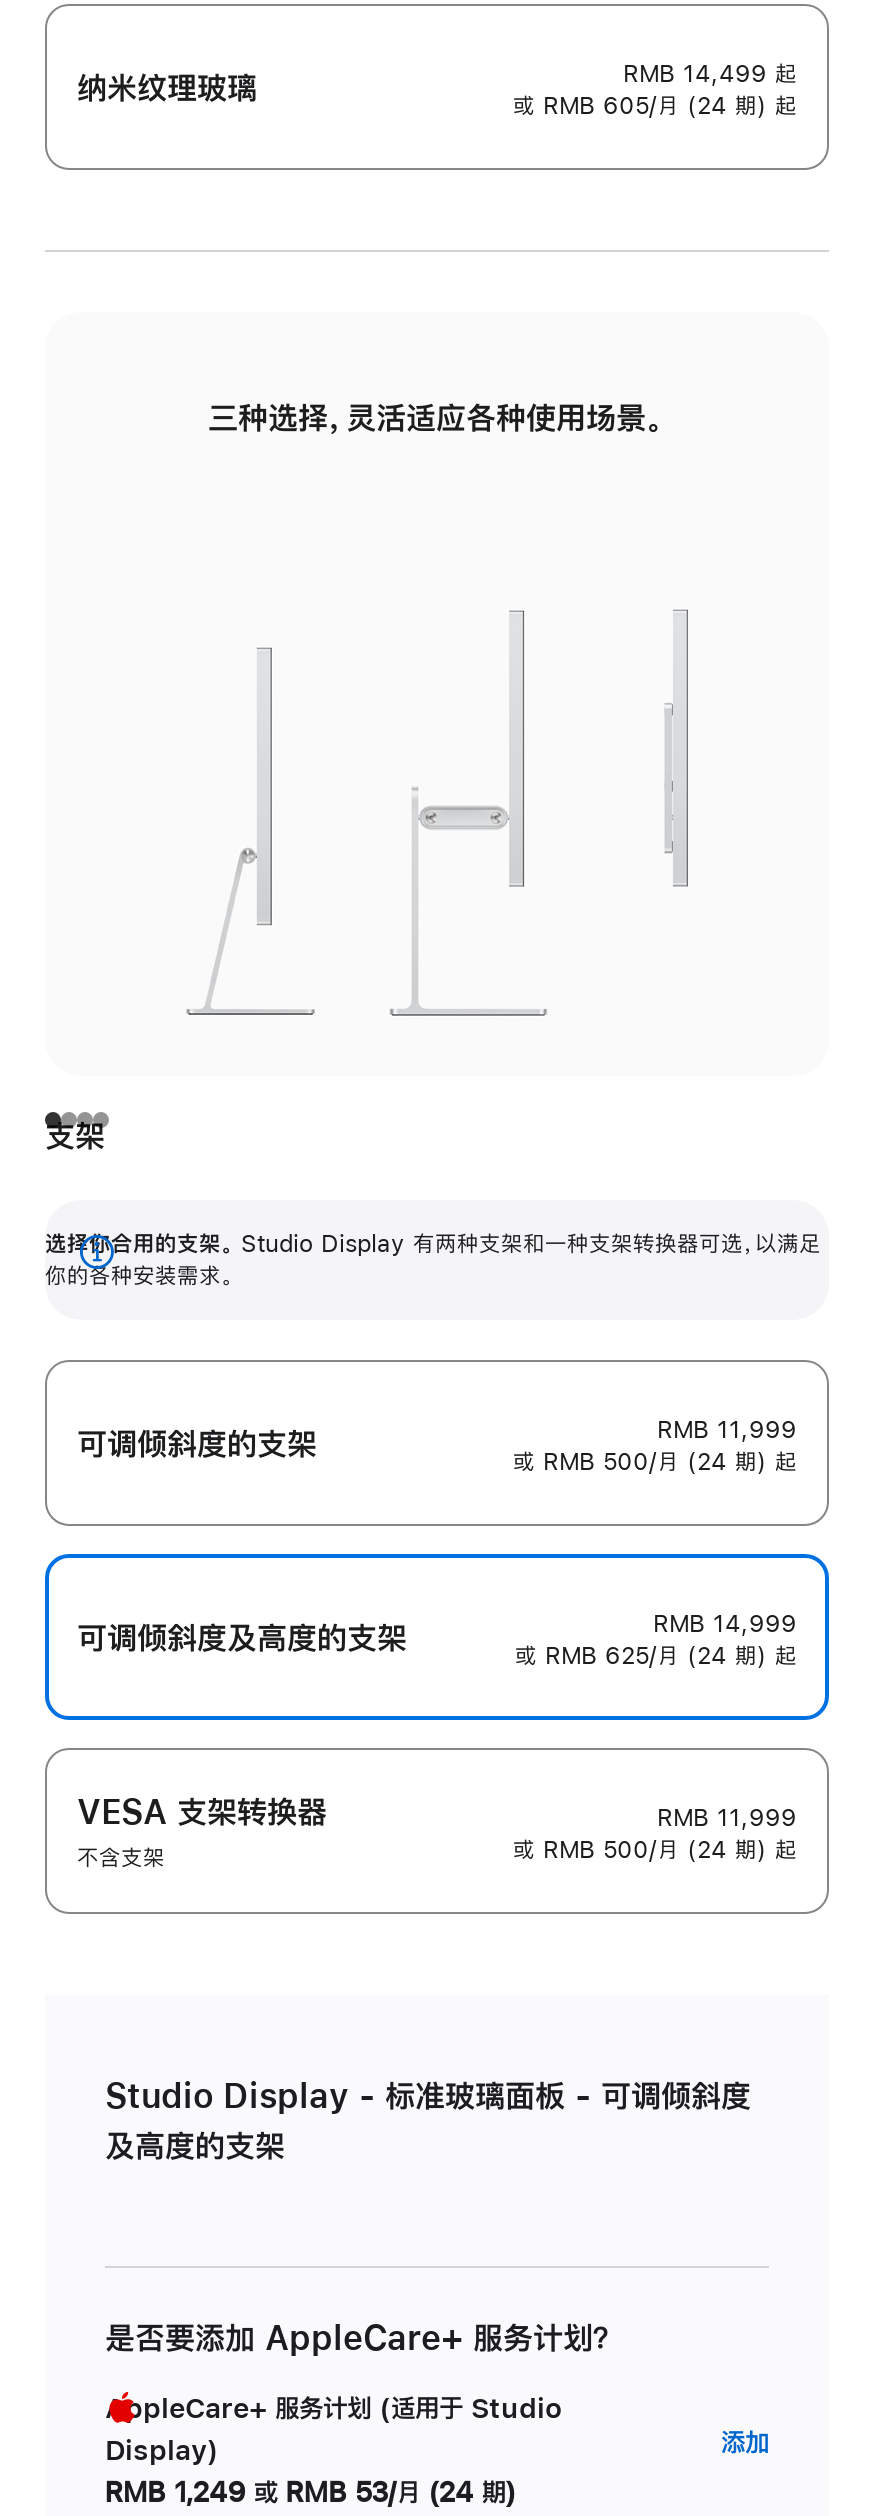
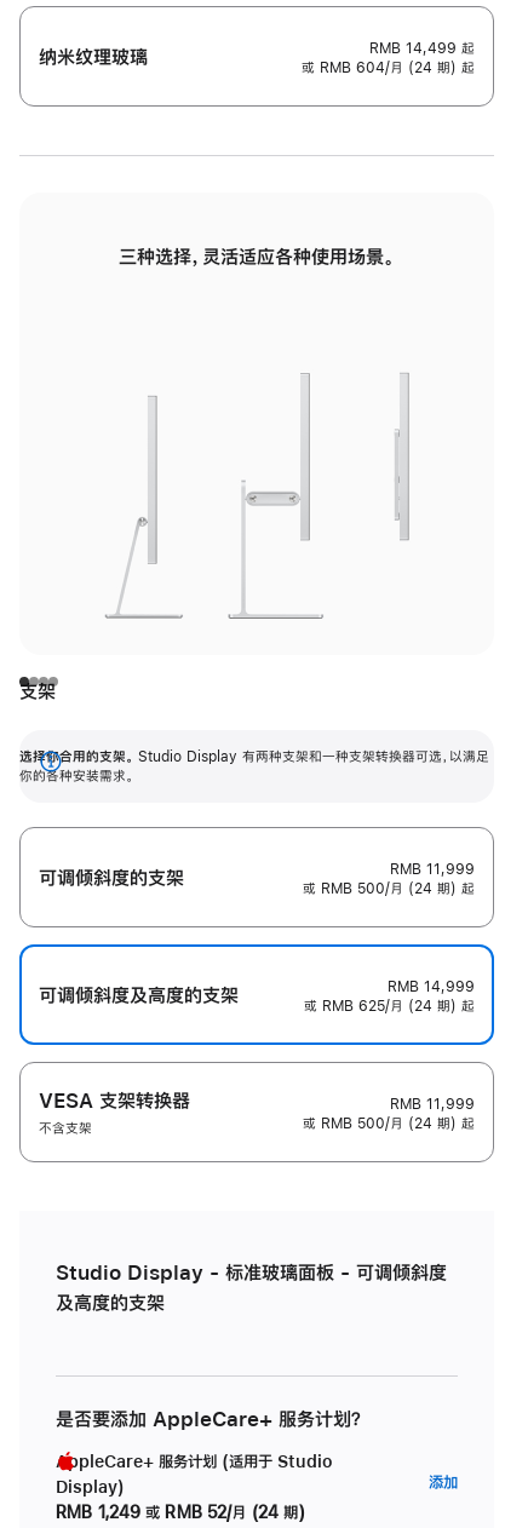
- 或 RMB 605/月 (24 期) 起
+ 或 RMB 604/月 (24 期) 起

- RMB 1,249 或 RMB 53/月 (24 期)
+ RMB 1,249 或 RMB 52/月 (24 期)
